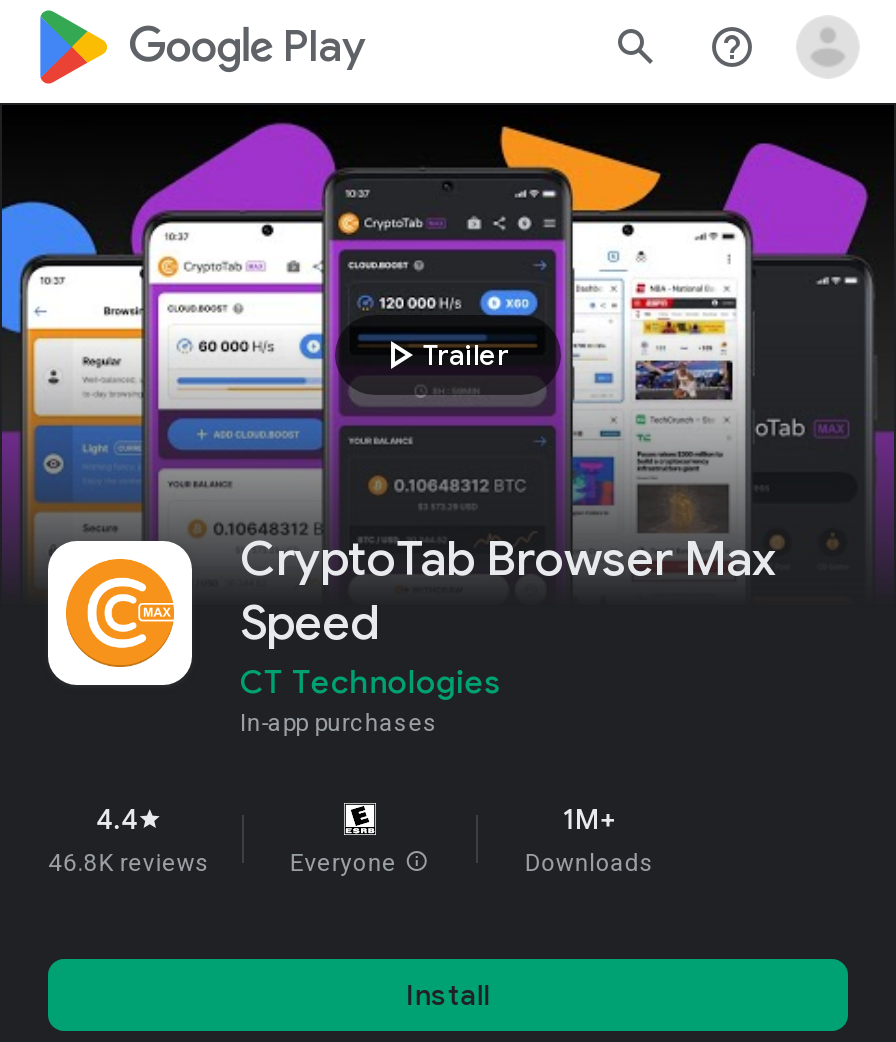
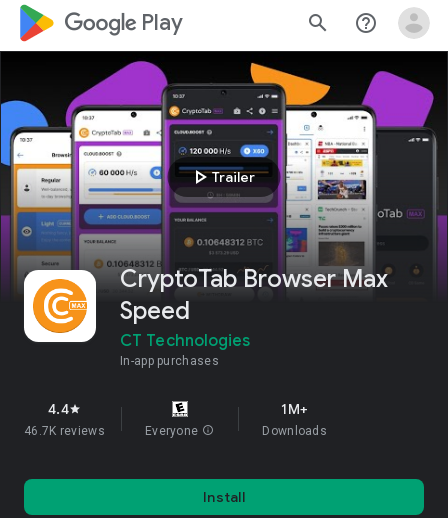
- 46.8K reviews
+ 46.7K reviews
